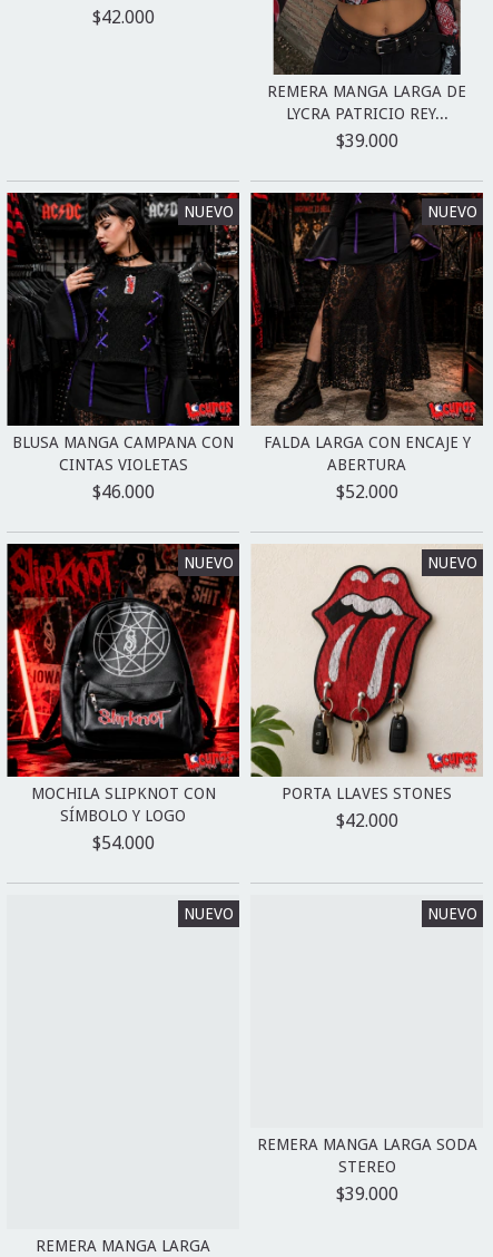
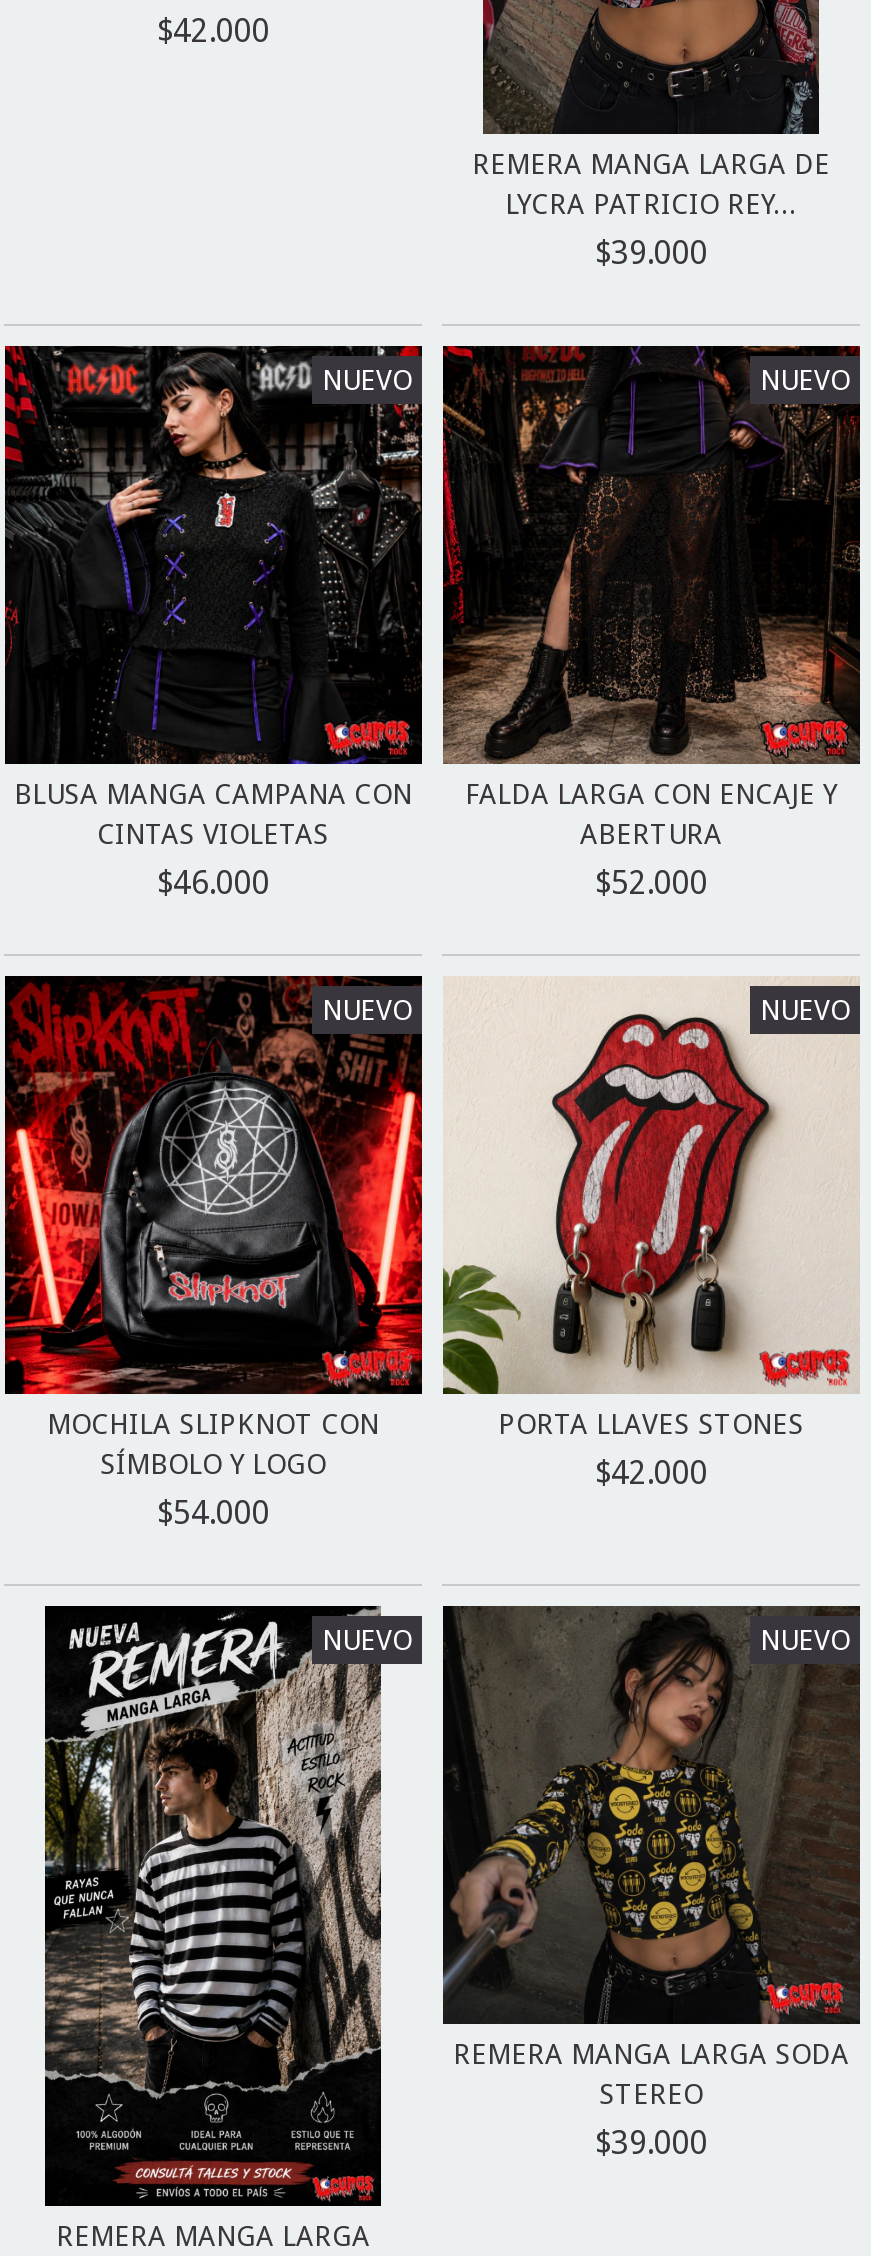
+ [image]

+ [image]
